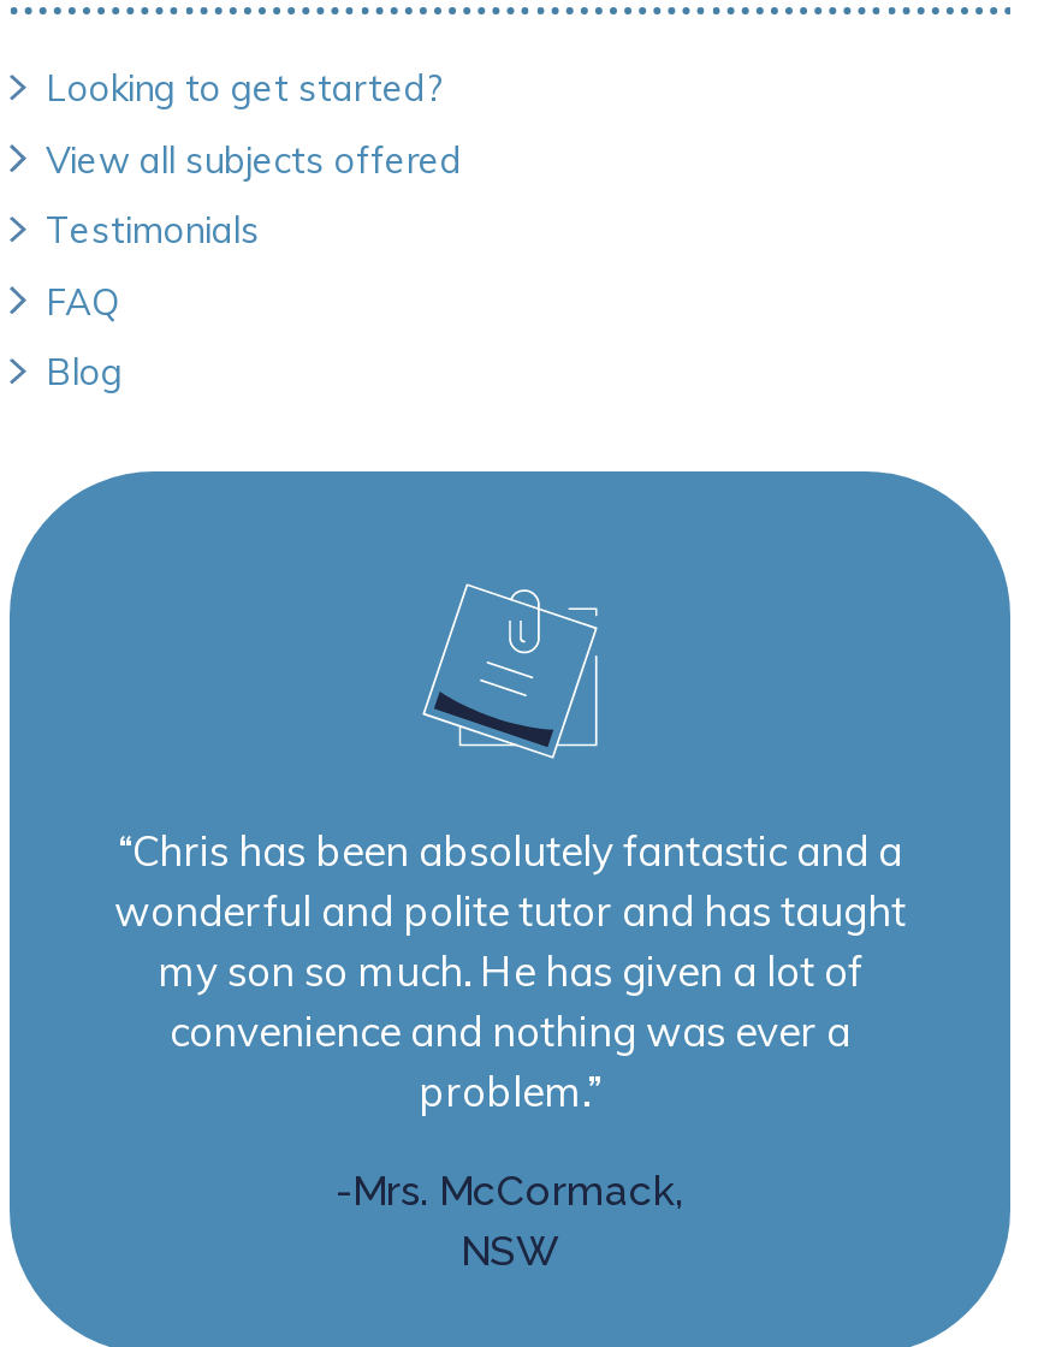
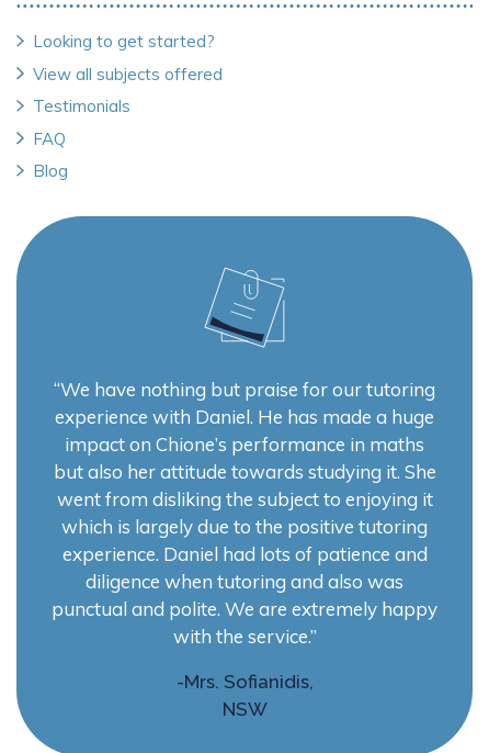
- “Chris has been absolutely fantastic and a
- wonderful and polite tutor and has taught
- my son so much. He has given a lot of
- convenience and nothing was ever a
- problem.”
+ “We have nothing but praise for our tutoring
+ experience with Daniel. He has made a huge
+ impact on Chione’s performance in maths
+ but also her attitude towards studying it. She
+ went from disliking the subject to enjoying it
+ which is largely due to the positive tutoring
+ experience. Daniel had lots of patience and
+ diligence when tutoring and also was
+ punctual and polite. We are extremely happy
+ with the service.”

- Mrs. McCormack
+ Mrs. Sofianidis
